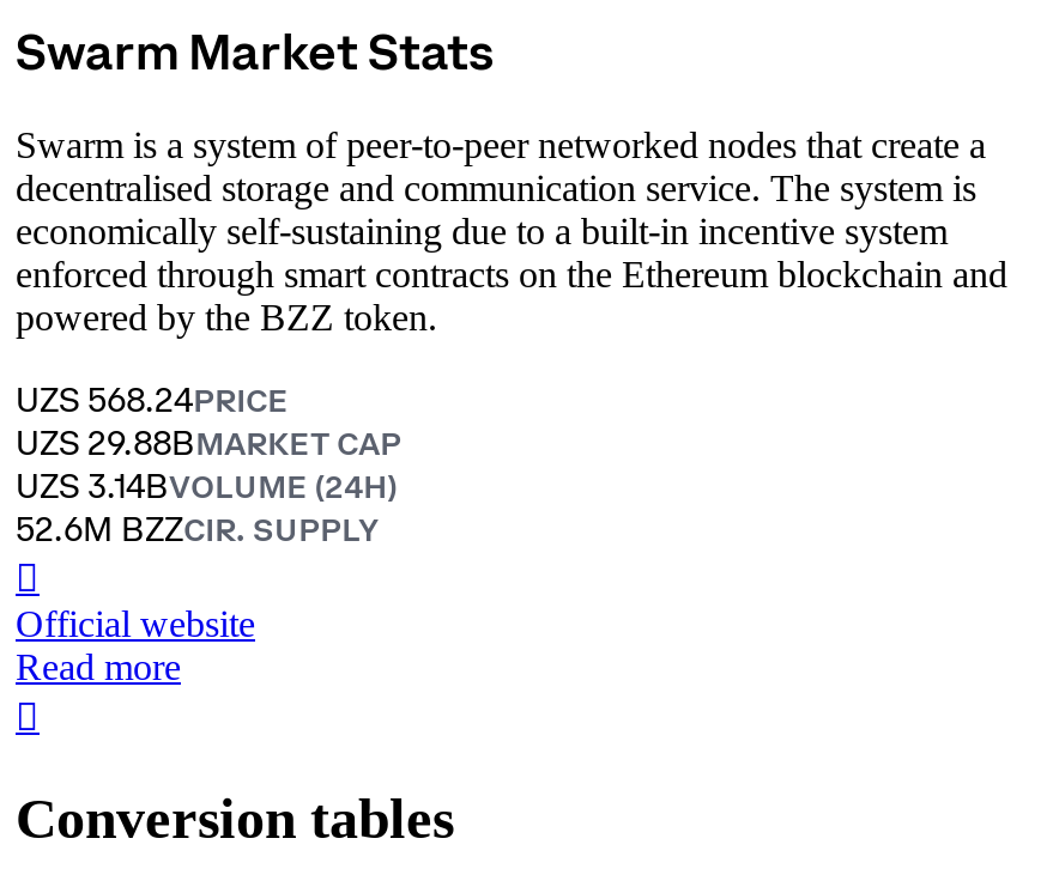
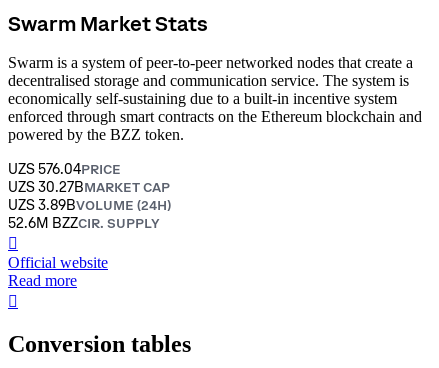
- UZS 568.24PRICE
+ UZS 576.04PRICE

- UZS 29.88BMARKET CAP
+ UZS 30.27BMARKET CAP

- UZS 3.14BVOLUME (24H)
+ UZS 3.89BVOLUME (24H)
